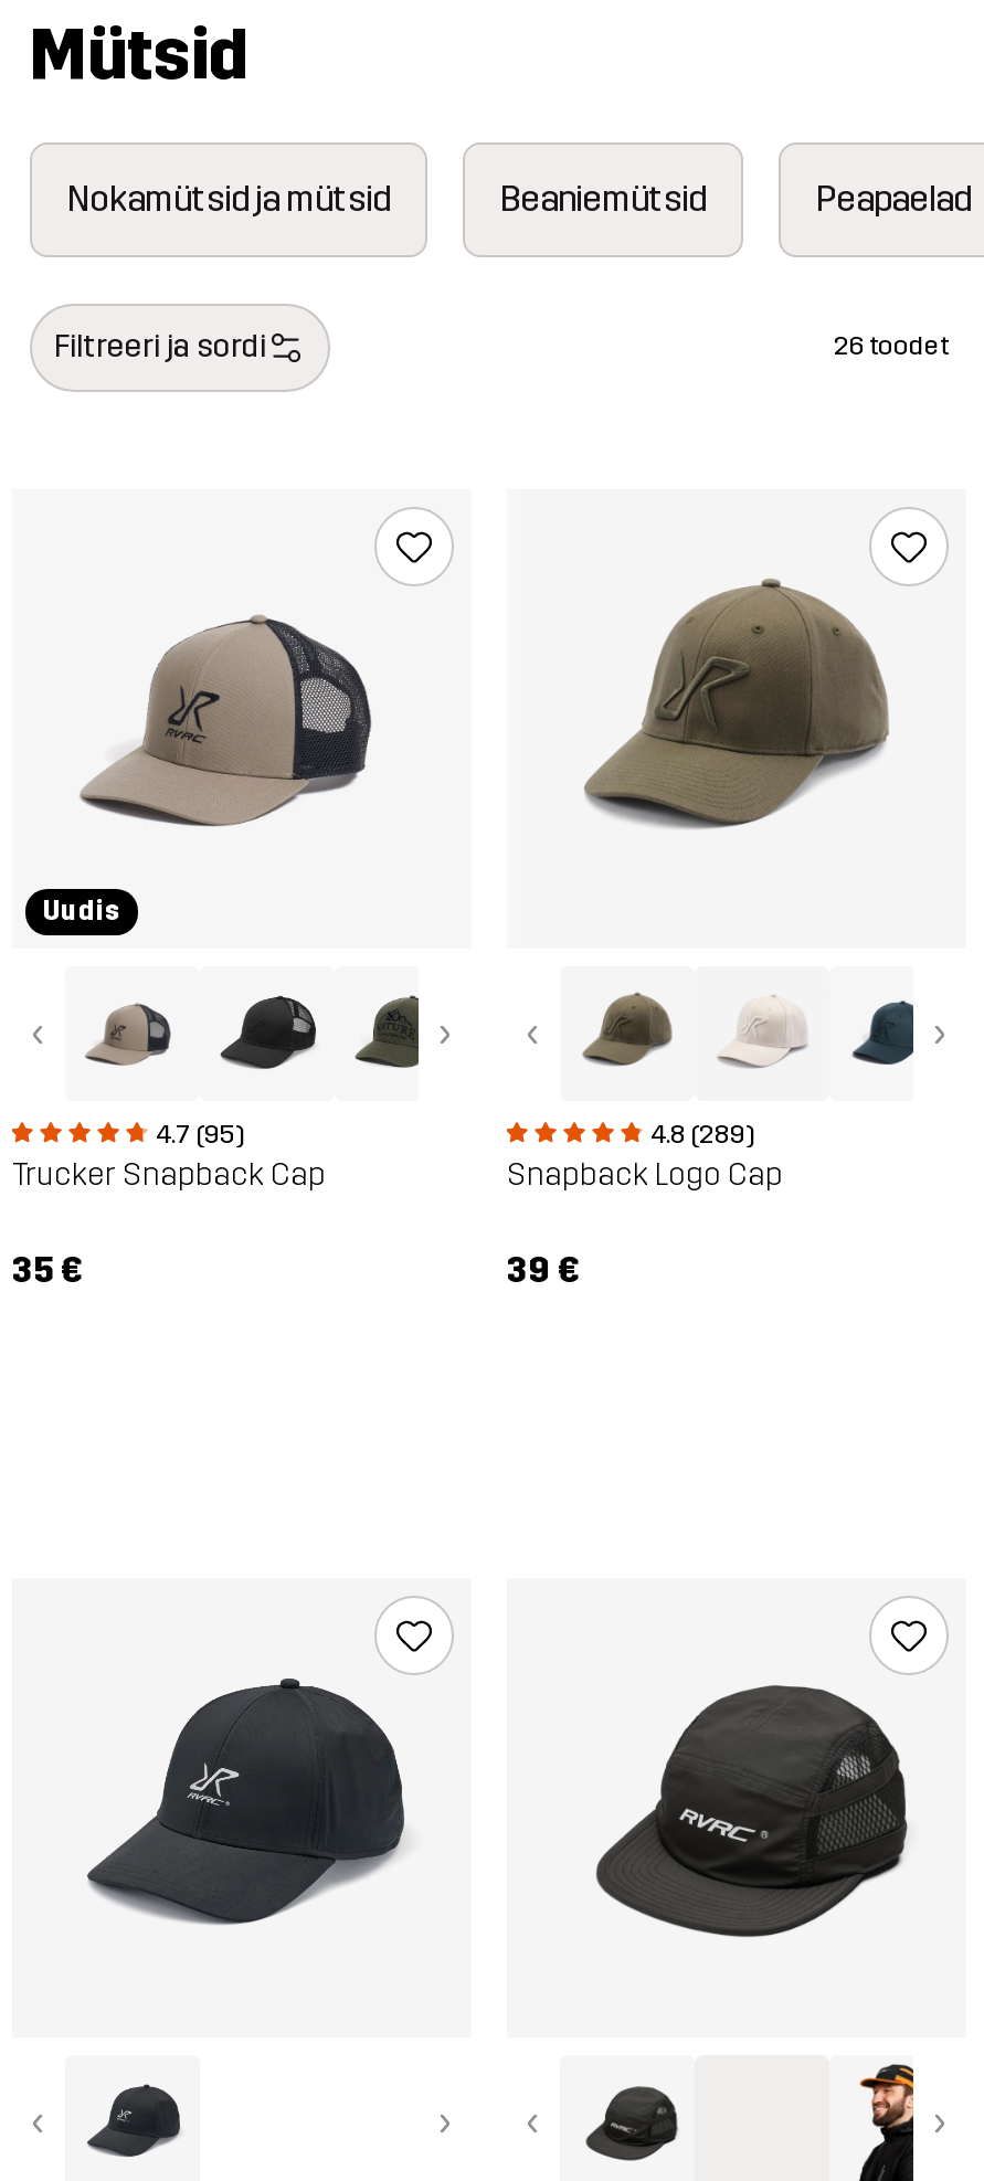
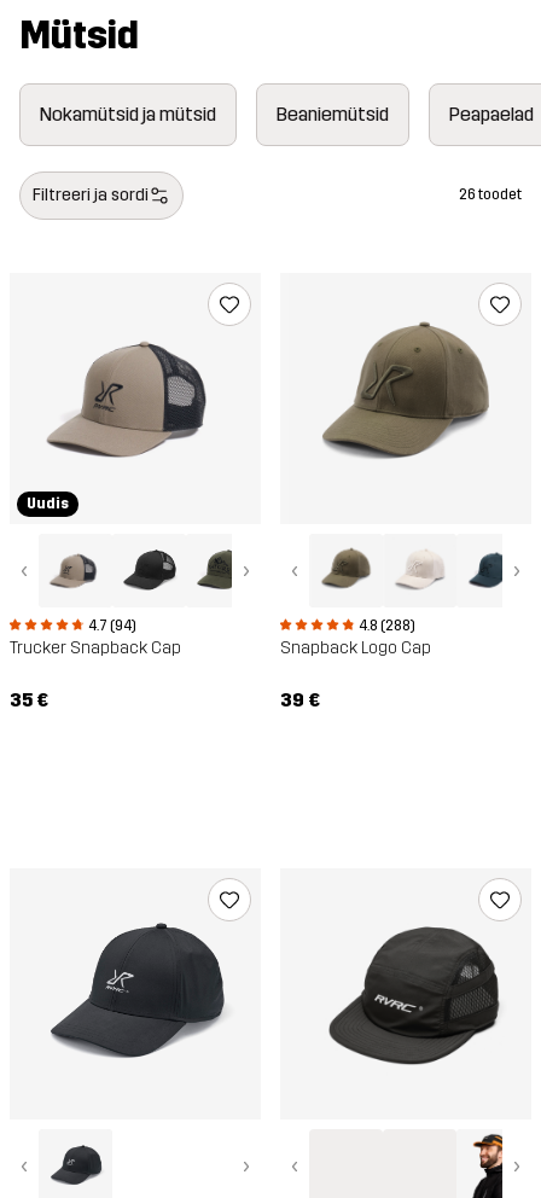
- 4.7 (95)
+ 4.7 (94)

- 4.8 (289)
+ 4.8 (288)

- [image]
